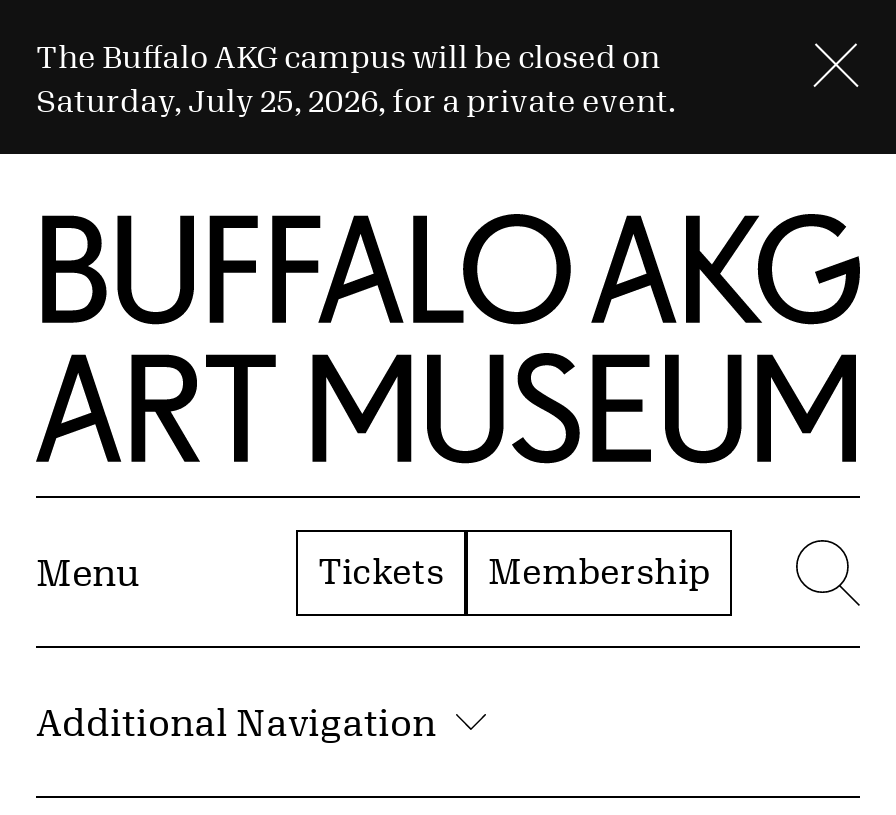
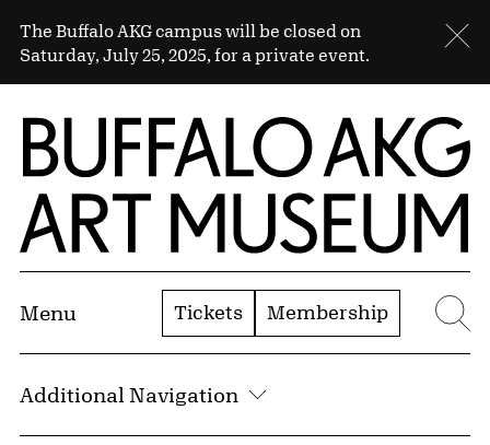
- Saturday, July 25, 2026, for a private event.
+ Saturday, July 25, 2025, for a private event.
